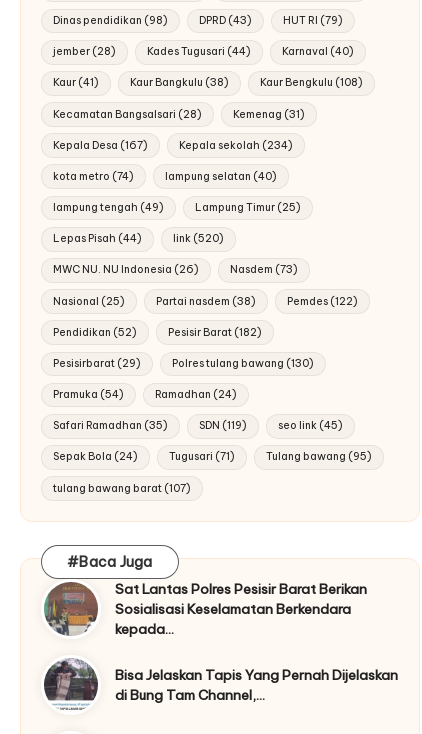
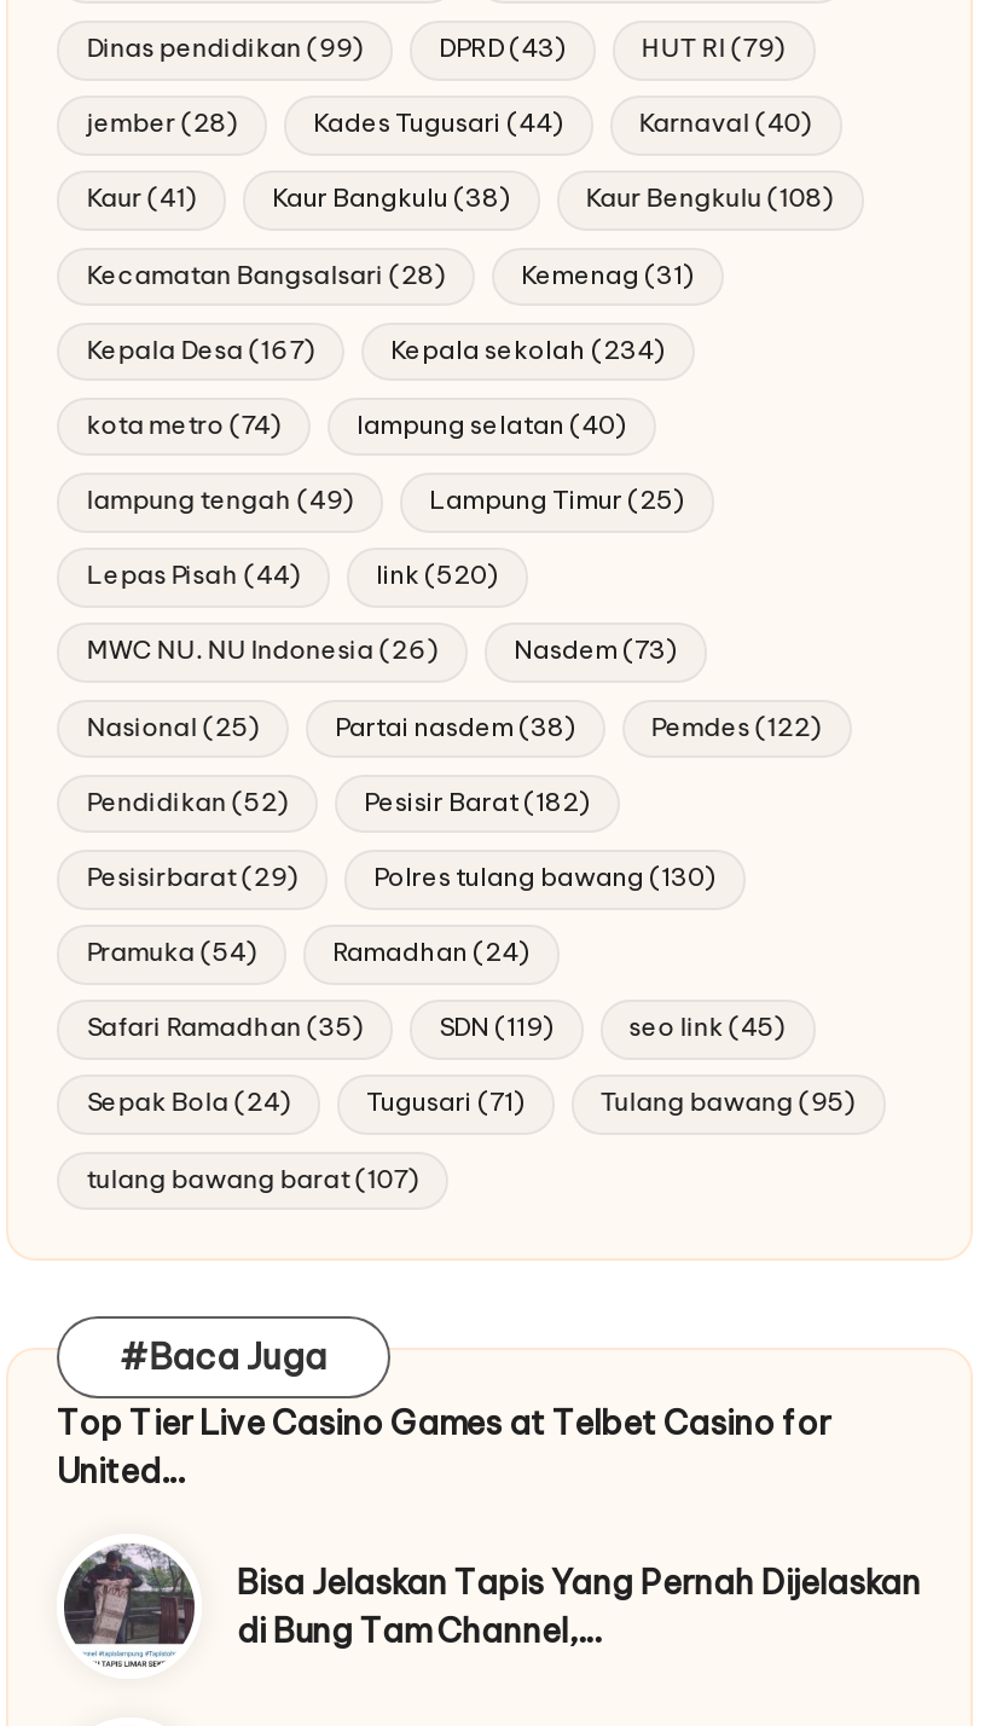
- Dinas pendidikan (98)
+ Dinas pendidikan (99)

- Sat Lantas Polres Pesisir Barat Berikan
- Sosialisasi Keselamatan Berkendara
- kepada…
+ Top Tier Live Casino Games at Telbet Casino for
+ United…
